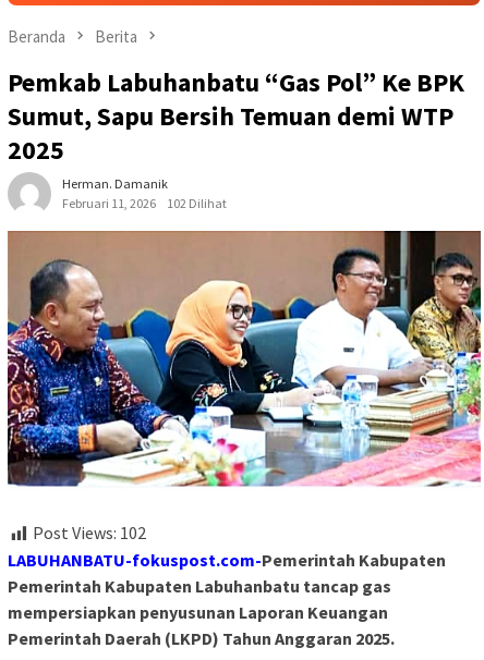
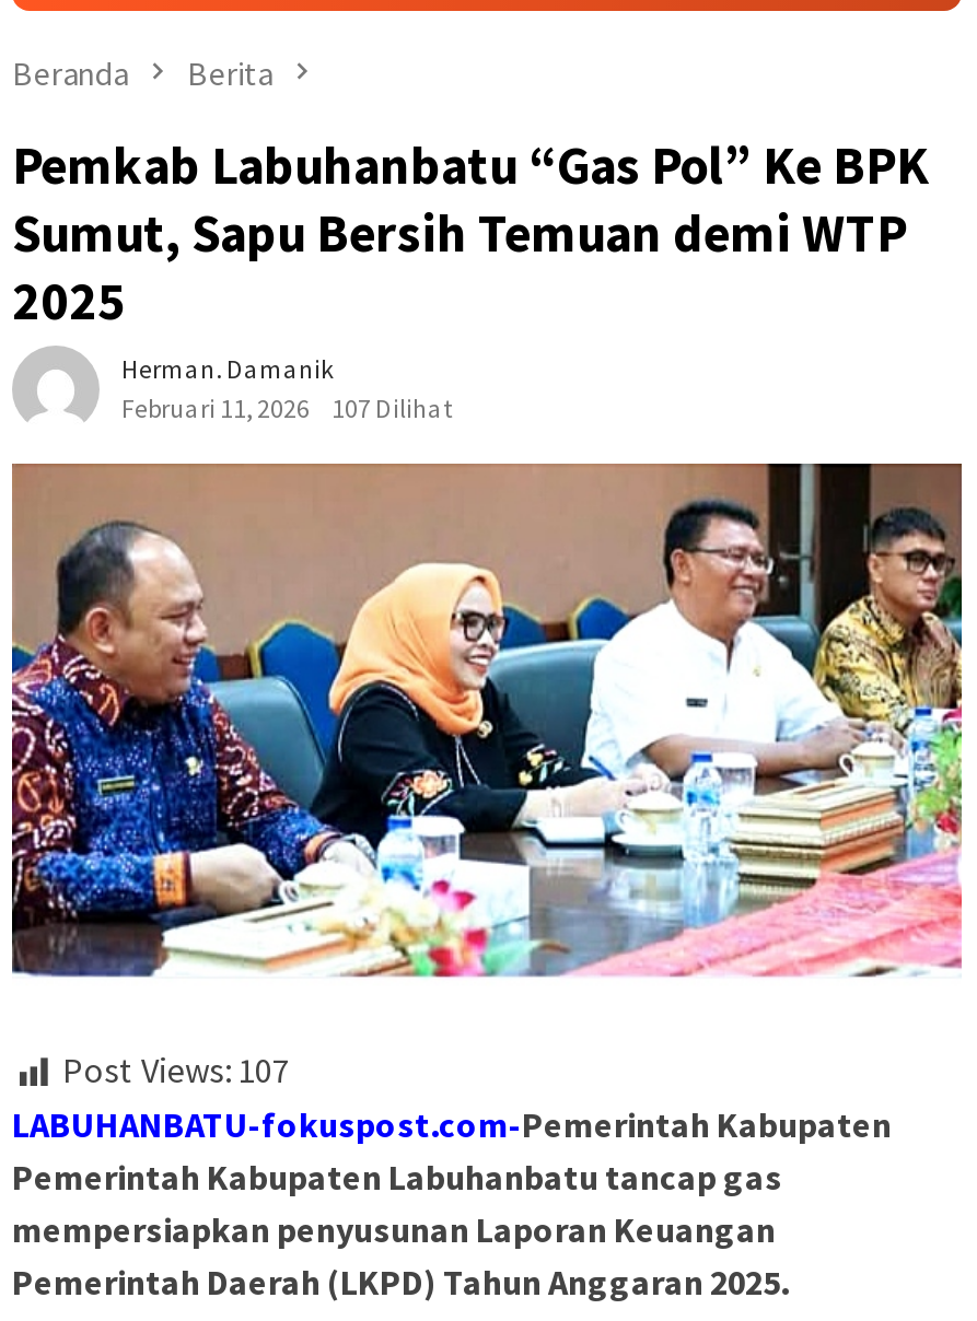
- Februari 11, 2026 102 Dilihat
+ Februari 11, 2026 107 Dilihat

- Post Views: 102
+ Post Views: 107
